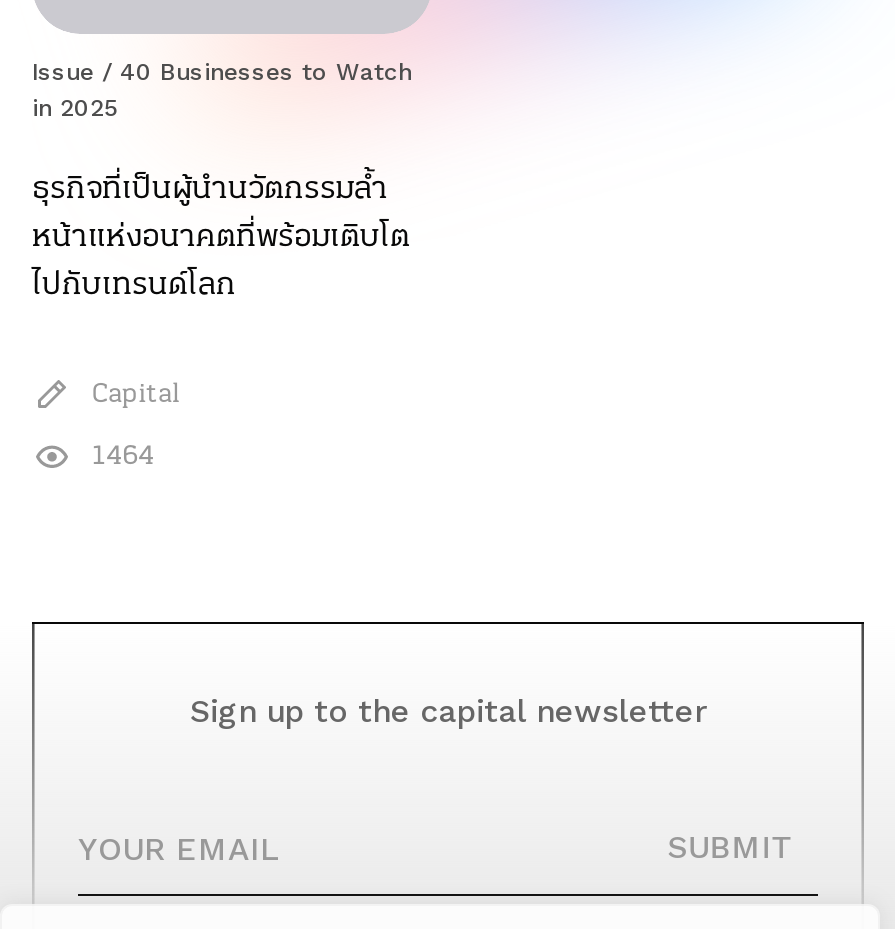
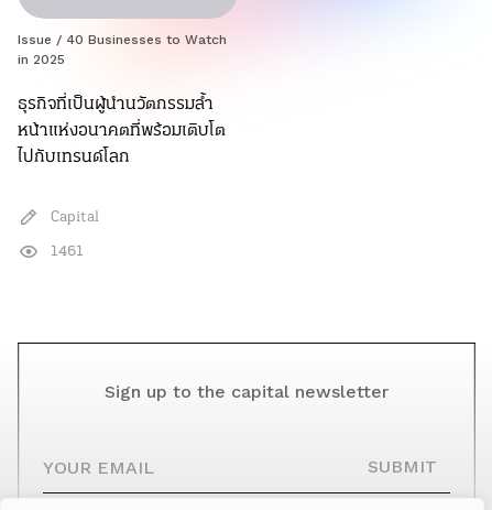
- 1464
+ 1461
